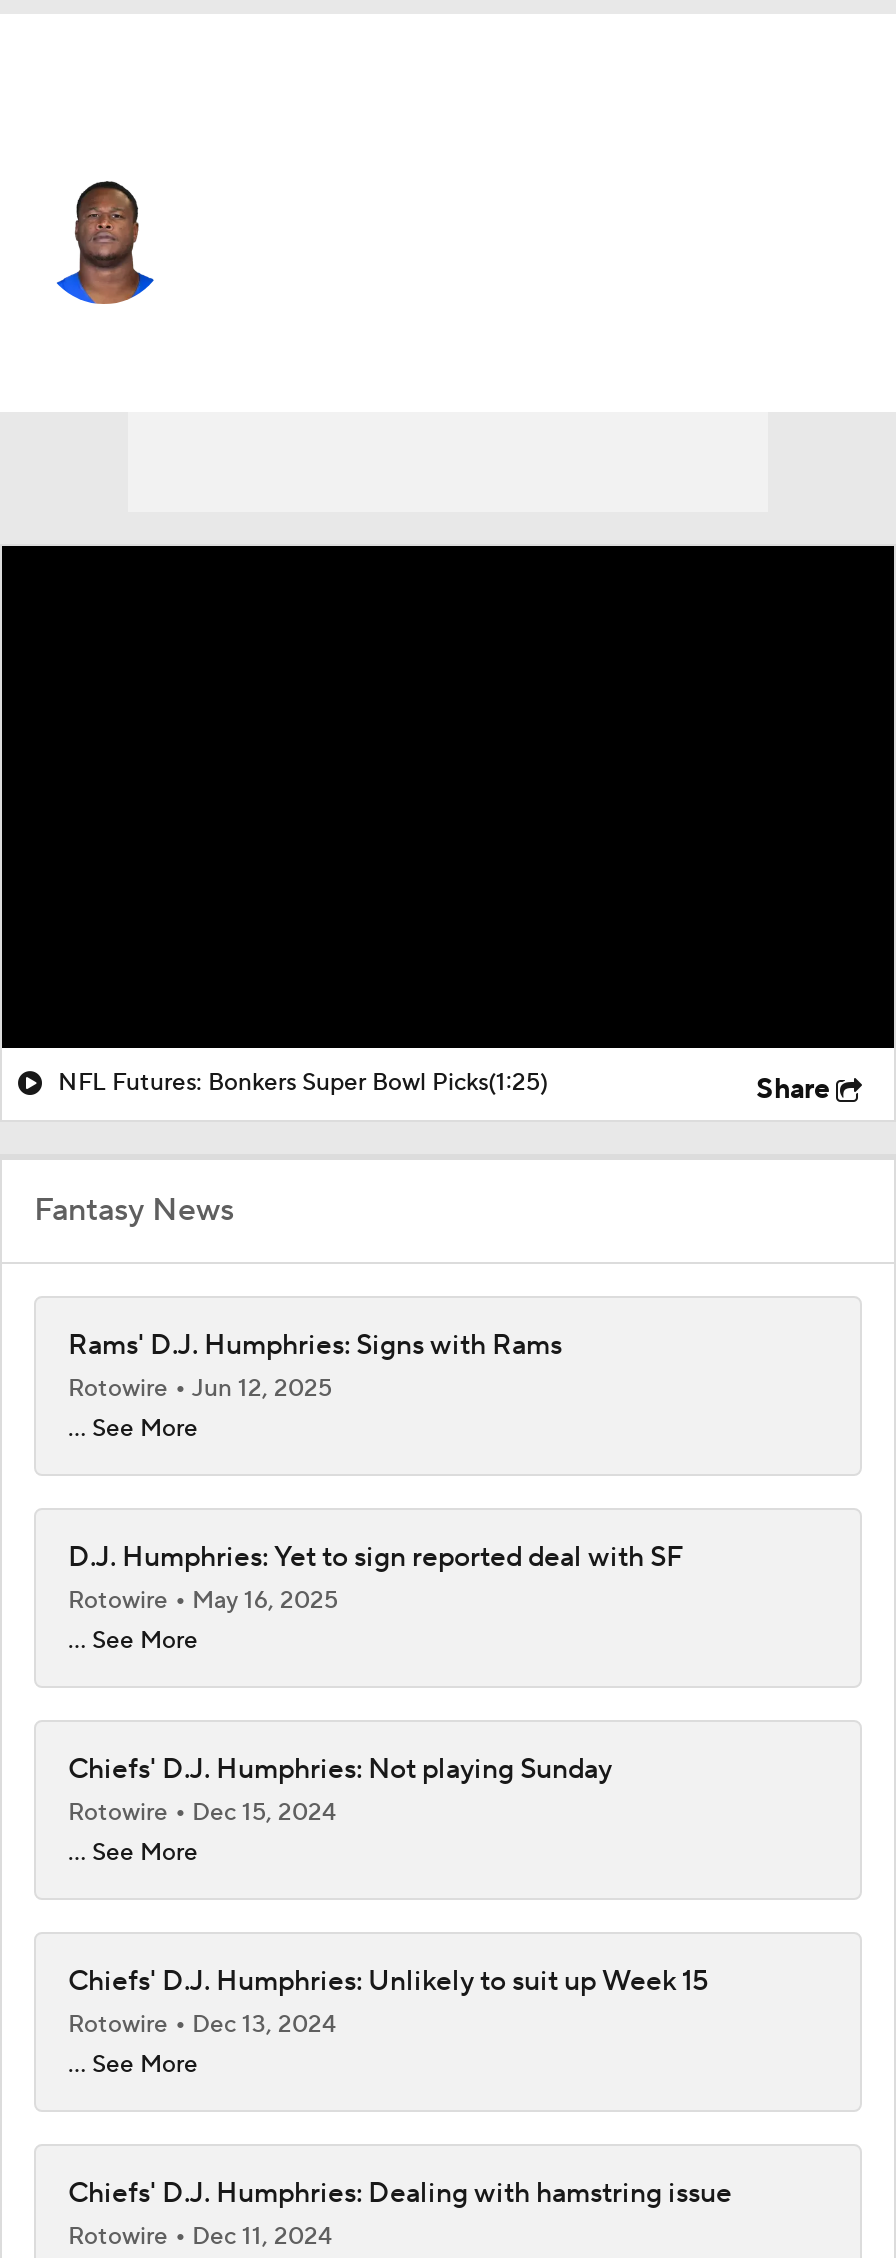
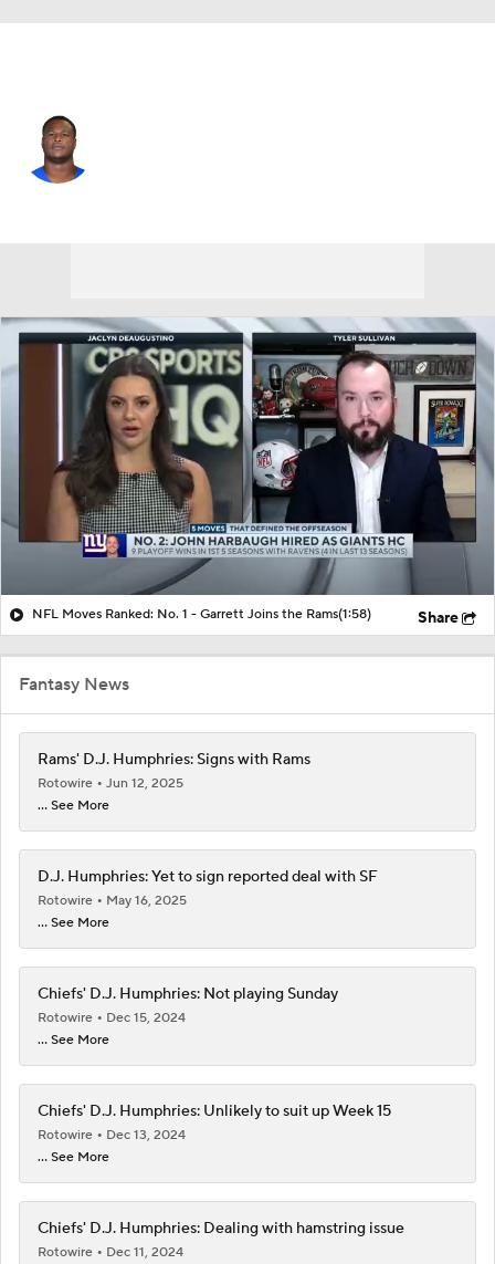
+ [image]

- NFL Futures: Bonkers Super Bowl Picks(1:25)
+ NFL Moves Ranked: No. 1 - Garrett Joins the Rams(1:58)
